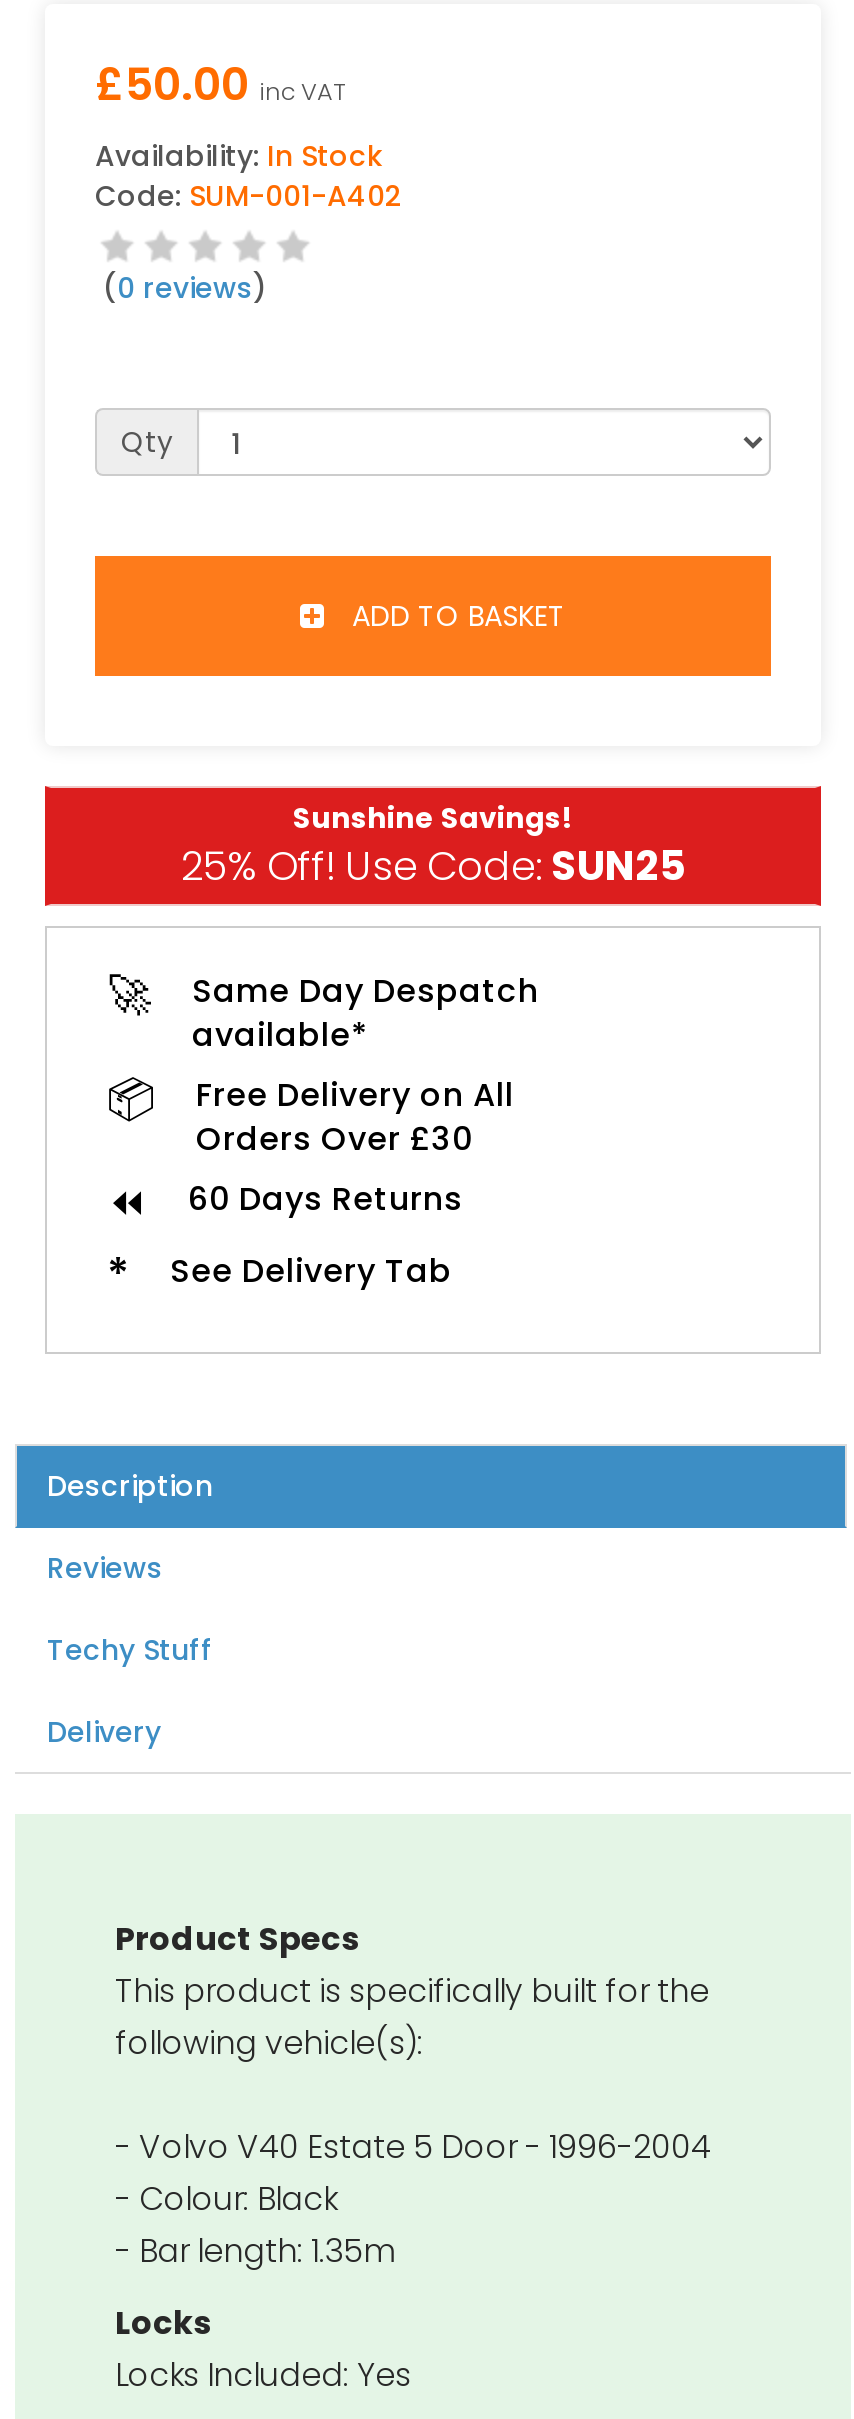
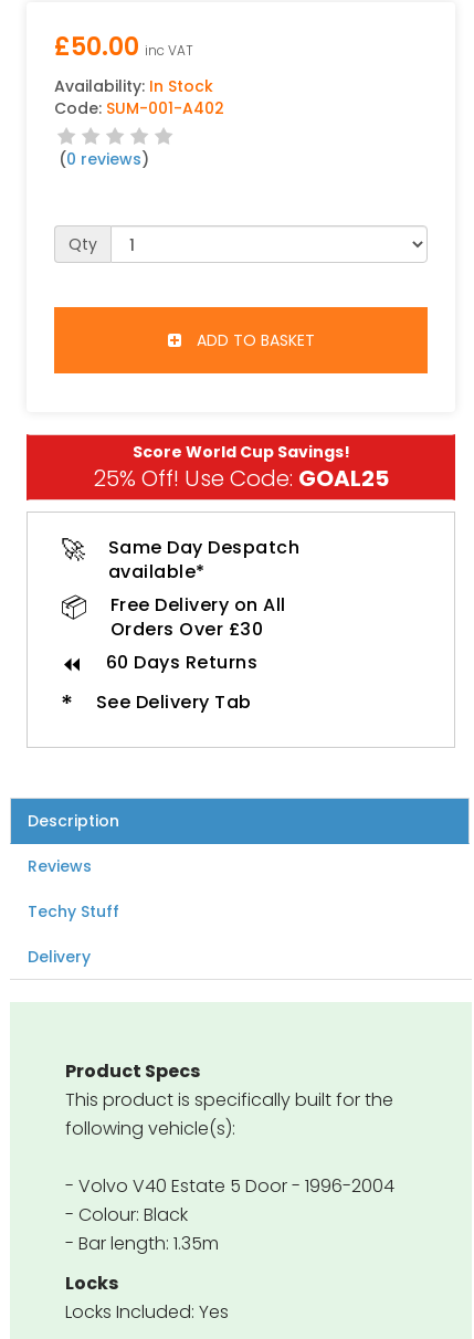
- Sunshine Savings!
- 25% Off! Use Code: SUN25
+ Score World Cup Savings!
+ 25% Off! Use Code: GOAL25
